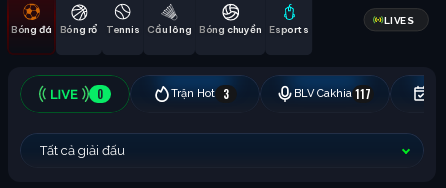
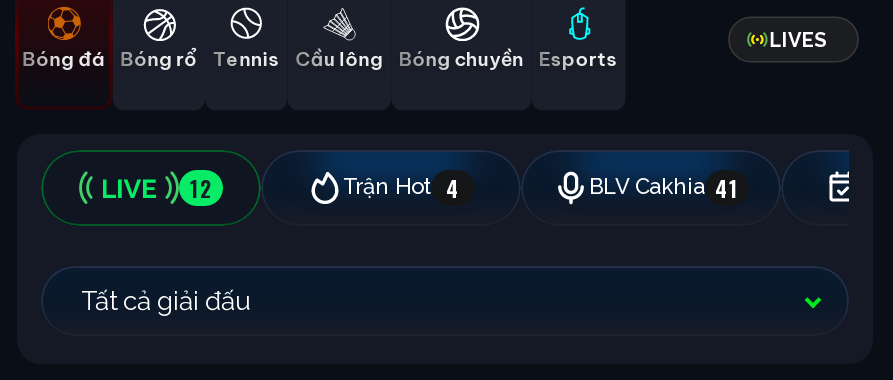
- 0
- Trận Hot
- 3
- BLV Cakhia 117
+ 12
+ Trận Hot 4
+ BLV Cakhia 41
